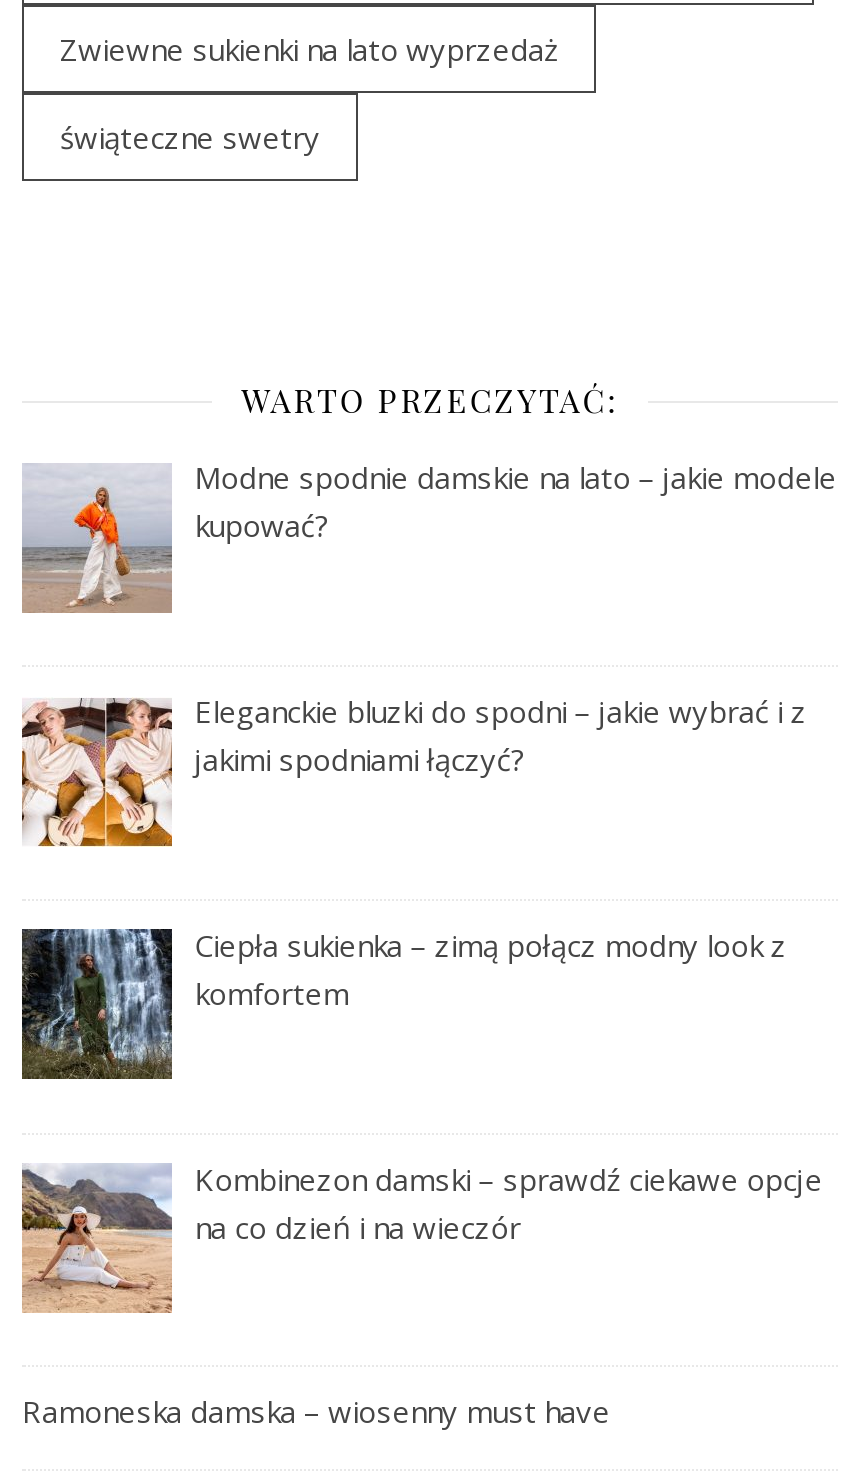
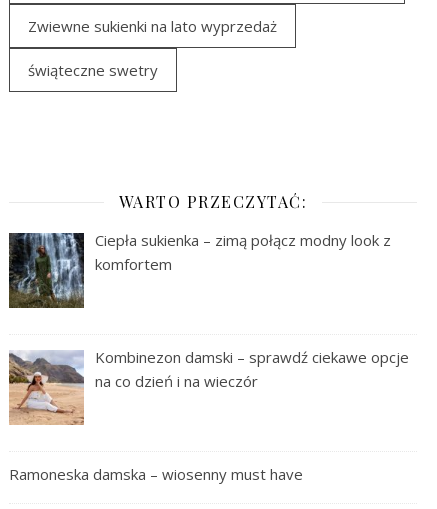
- [image]
- Modne spodnie damskie na lato – jakie modele
- kupować?

- [image]
- Eleganckie bluzki do spodni – jakie wybrać i z
- jakimi spodniami łączyć?
